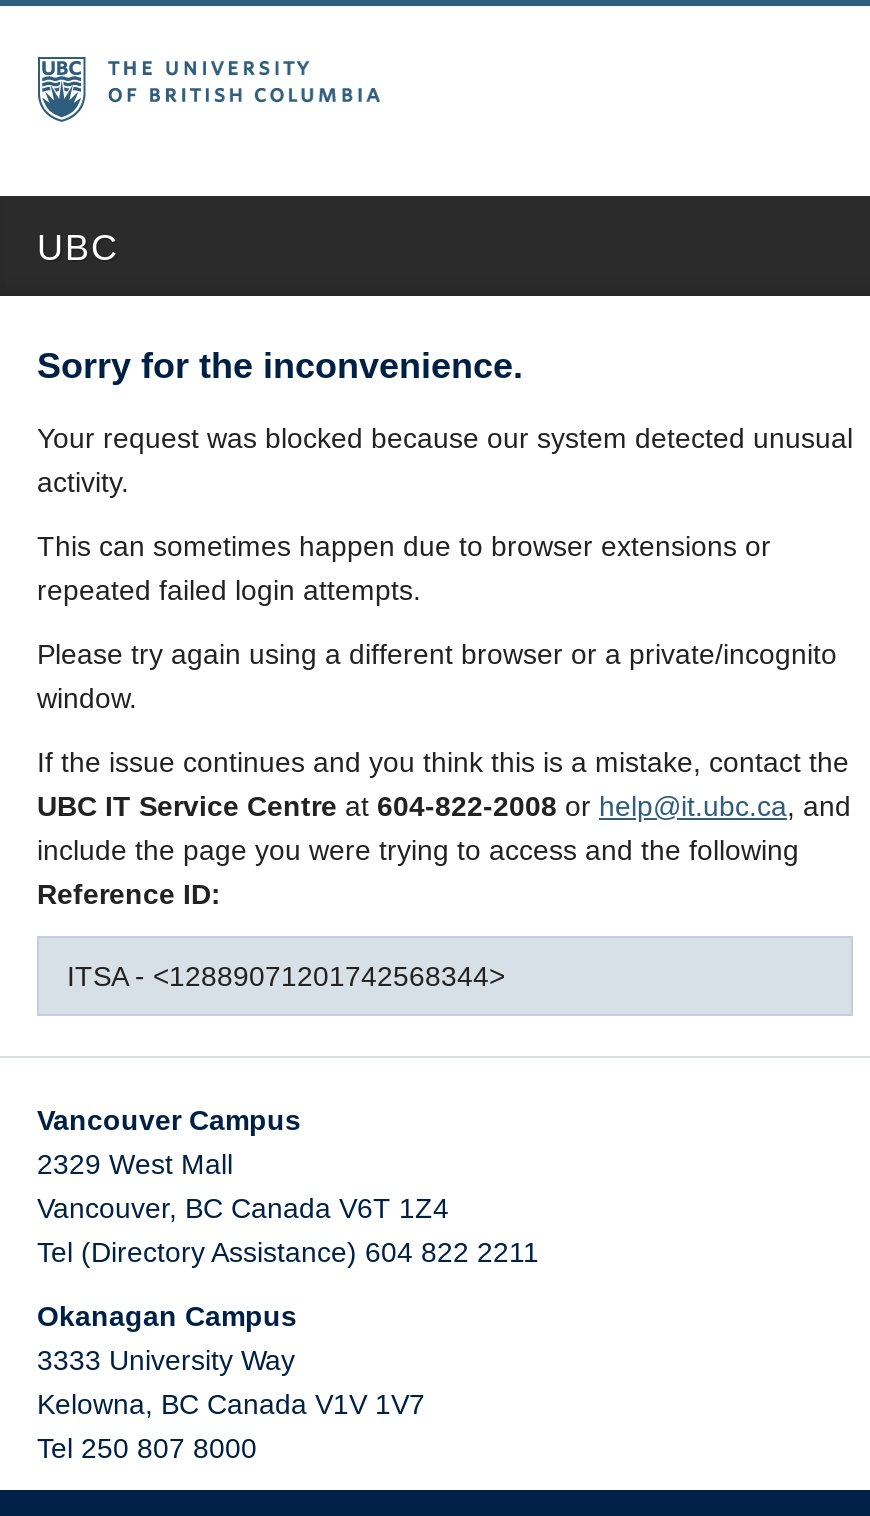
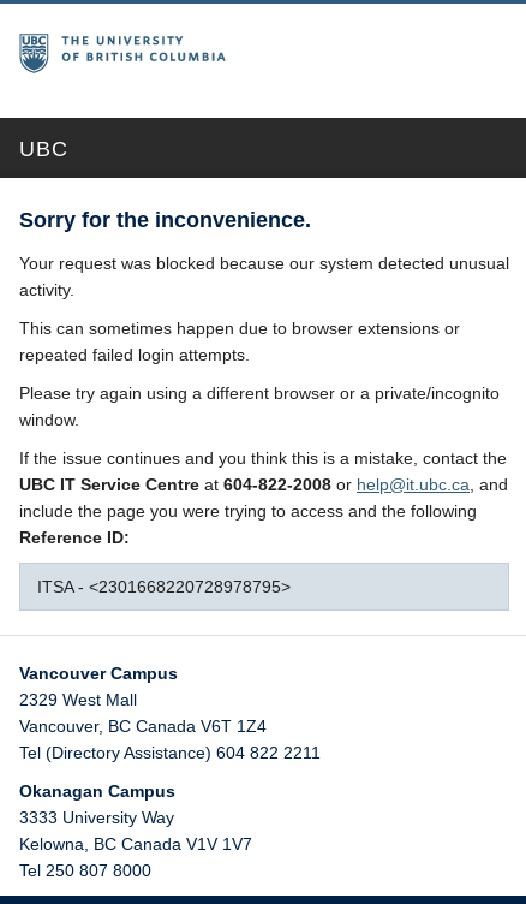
- ITSA - <12889071201742568344>
+ ITSA - <2301668220728978795>
